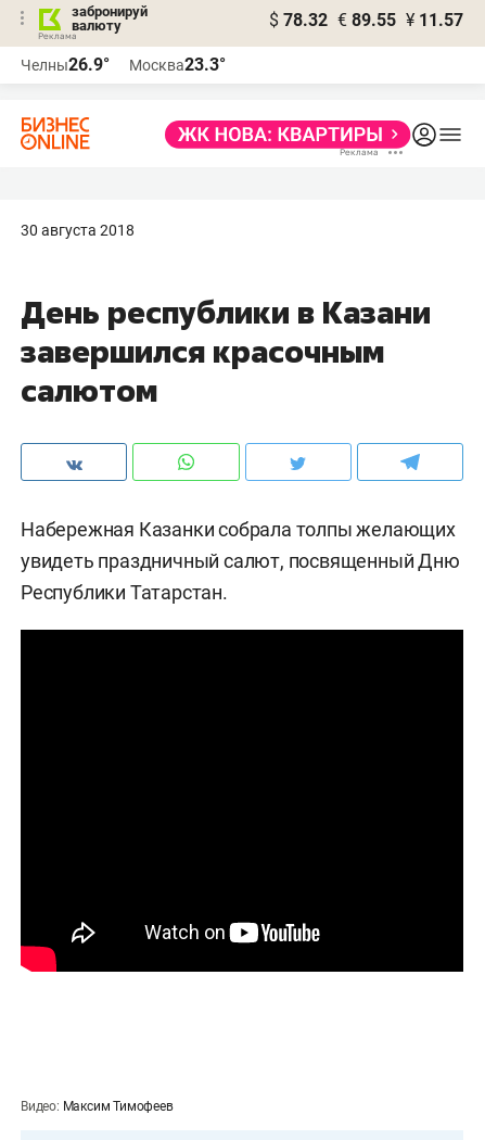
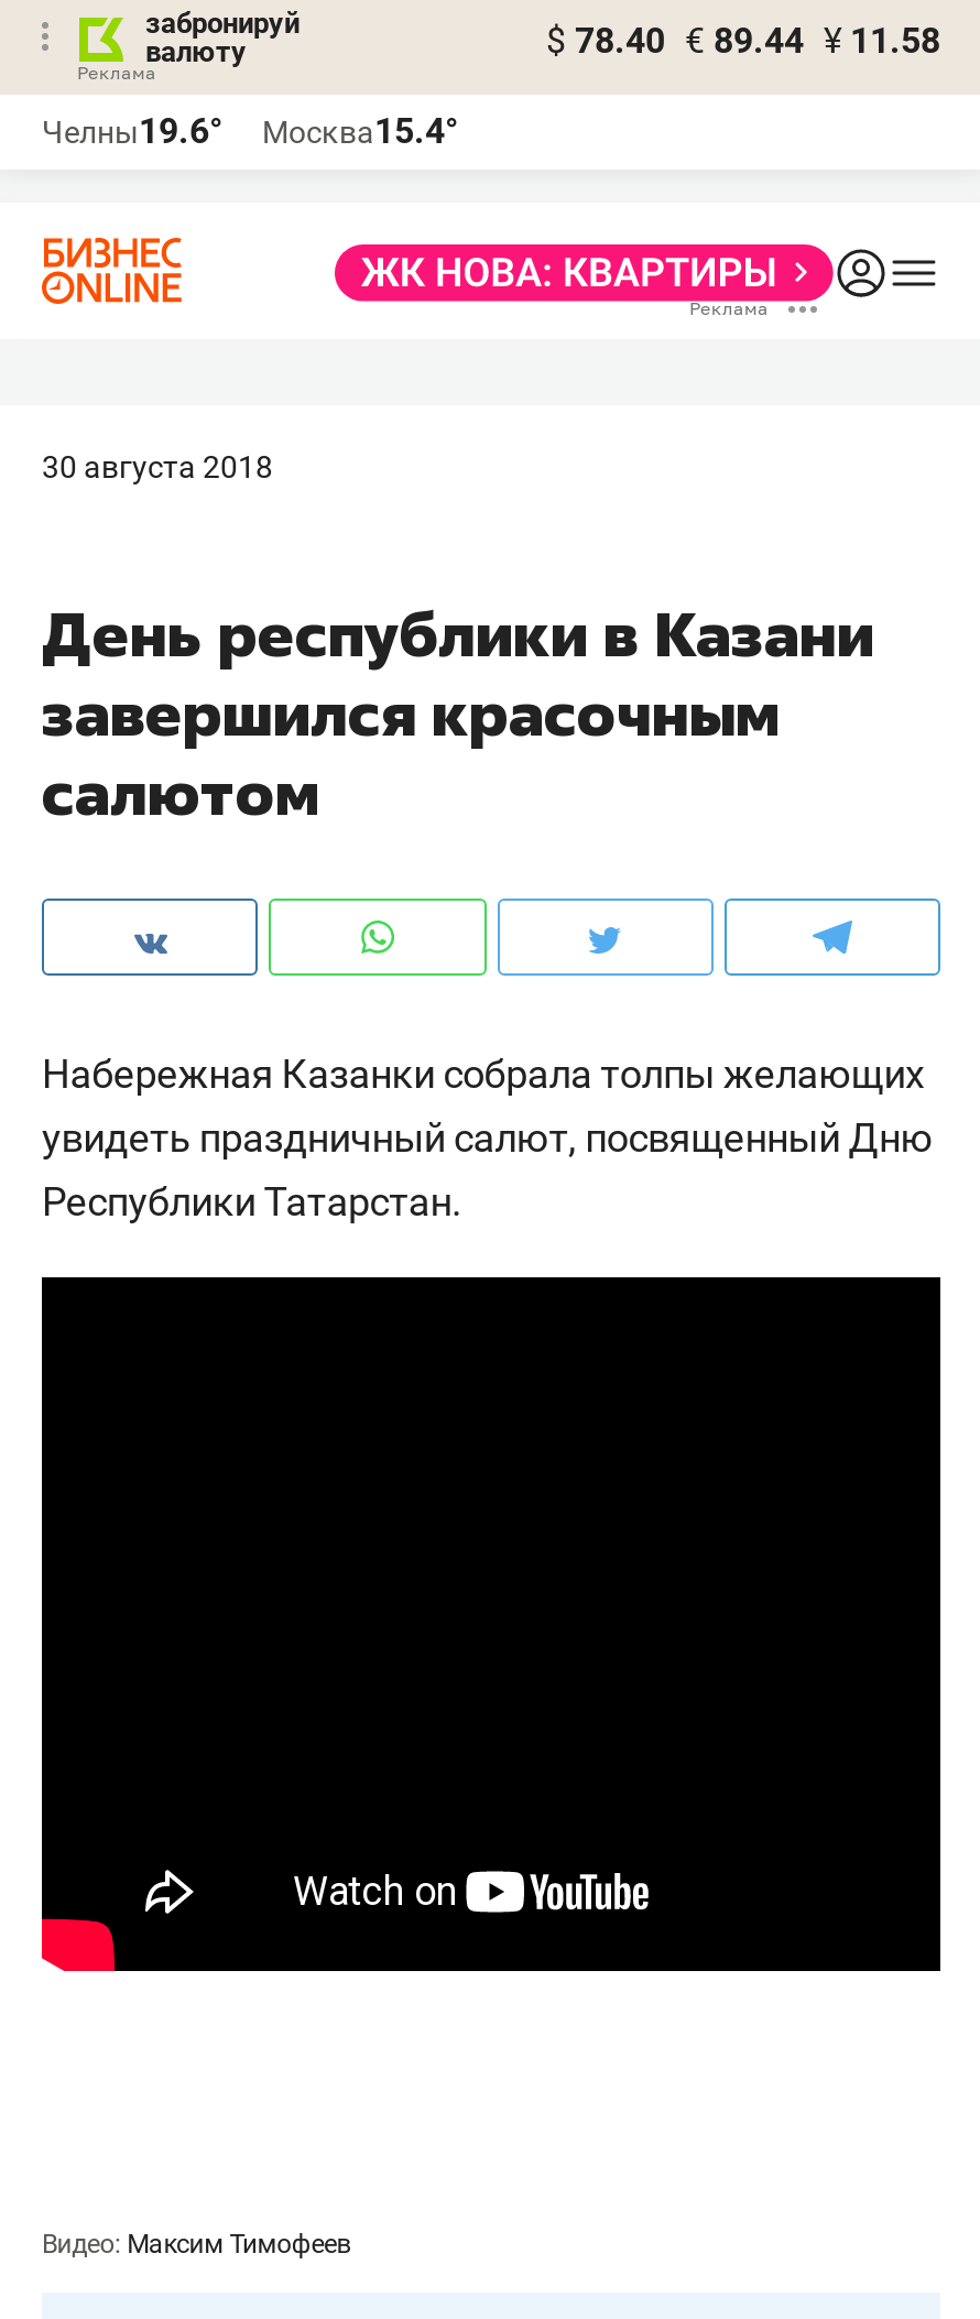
- $ 78.32 € 89.55 ¥ 11.57
+ $ 78.40 € 89.44 ¥ 11.58

- Челны26.9°
+ Челны19.6°

- Москва23.3°
+ Москва15.4°
